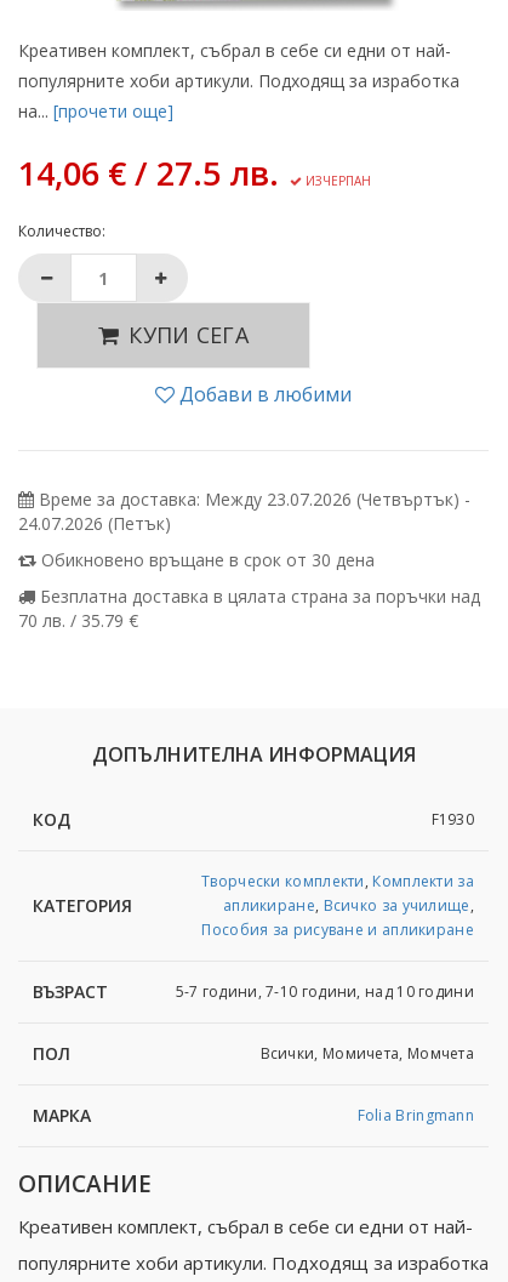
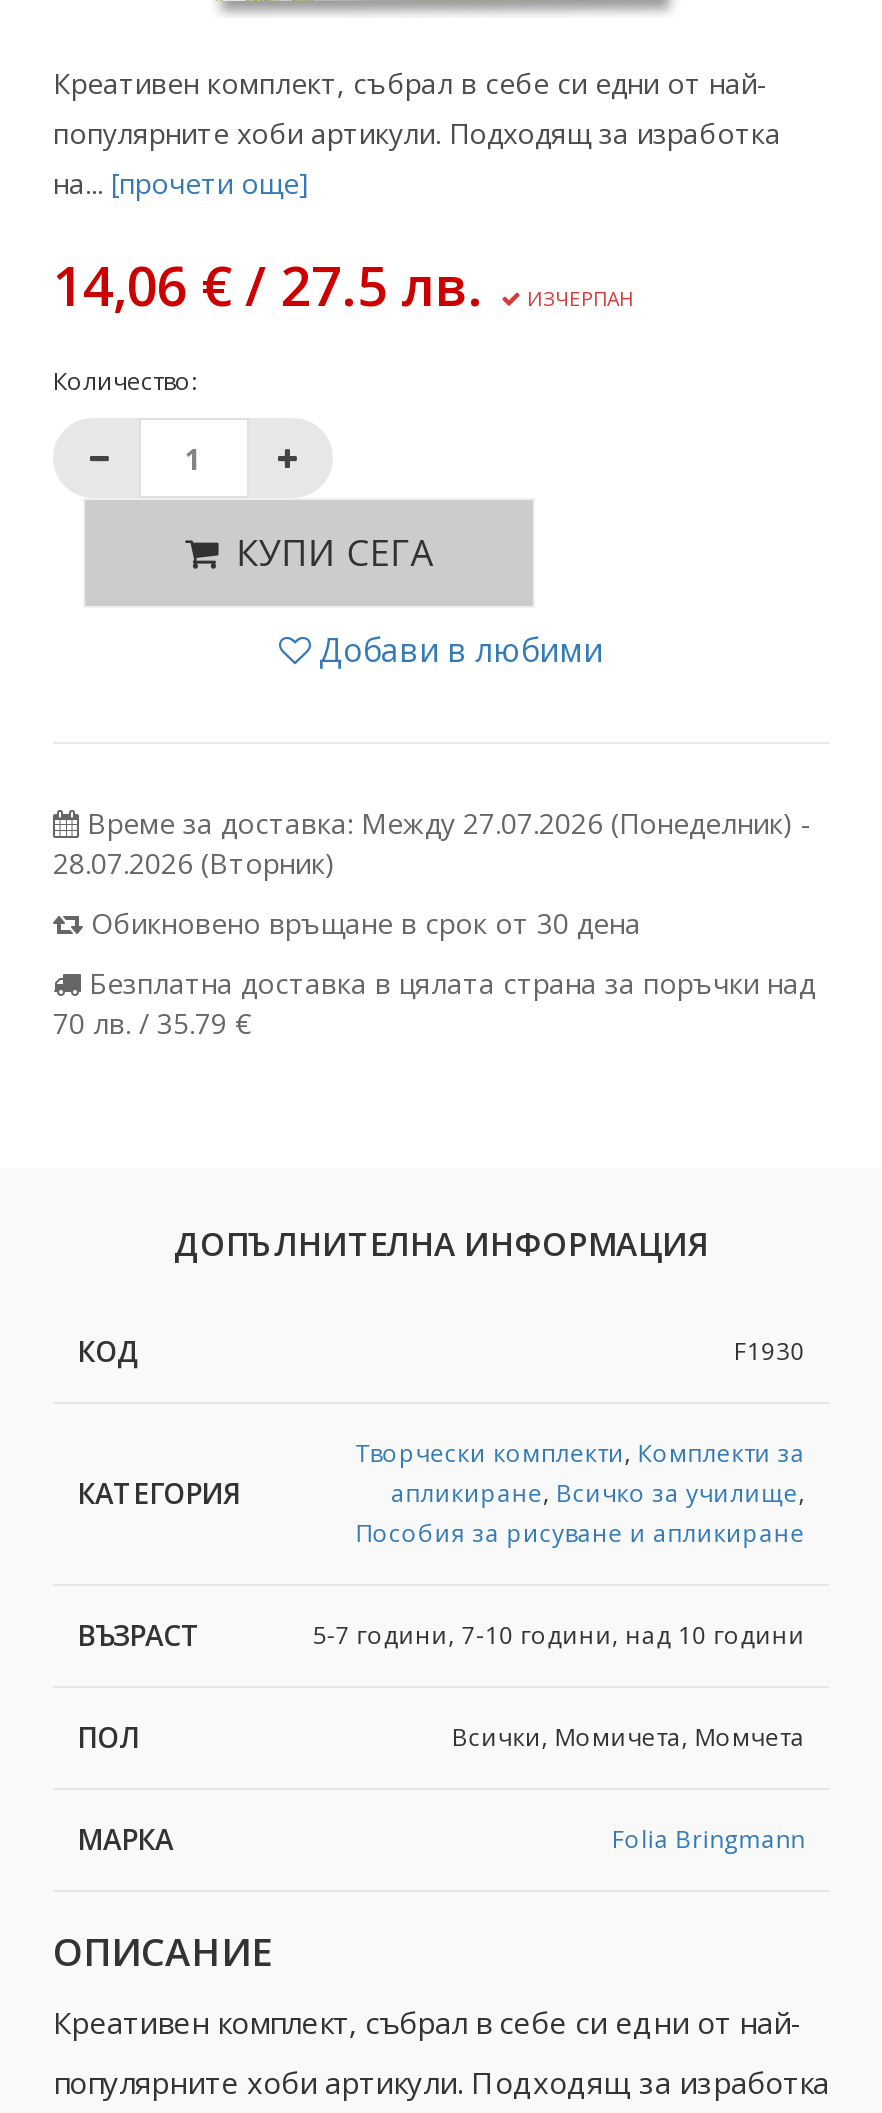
- Време за доставка: Между 23.07.2026 (Четвъртък) -
- 24.07.2026 (Петък)
+ Време за доставка: Между 27.07.2026 (Понеделник) -
+ 28.07.2026 (Вторник)
